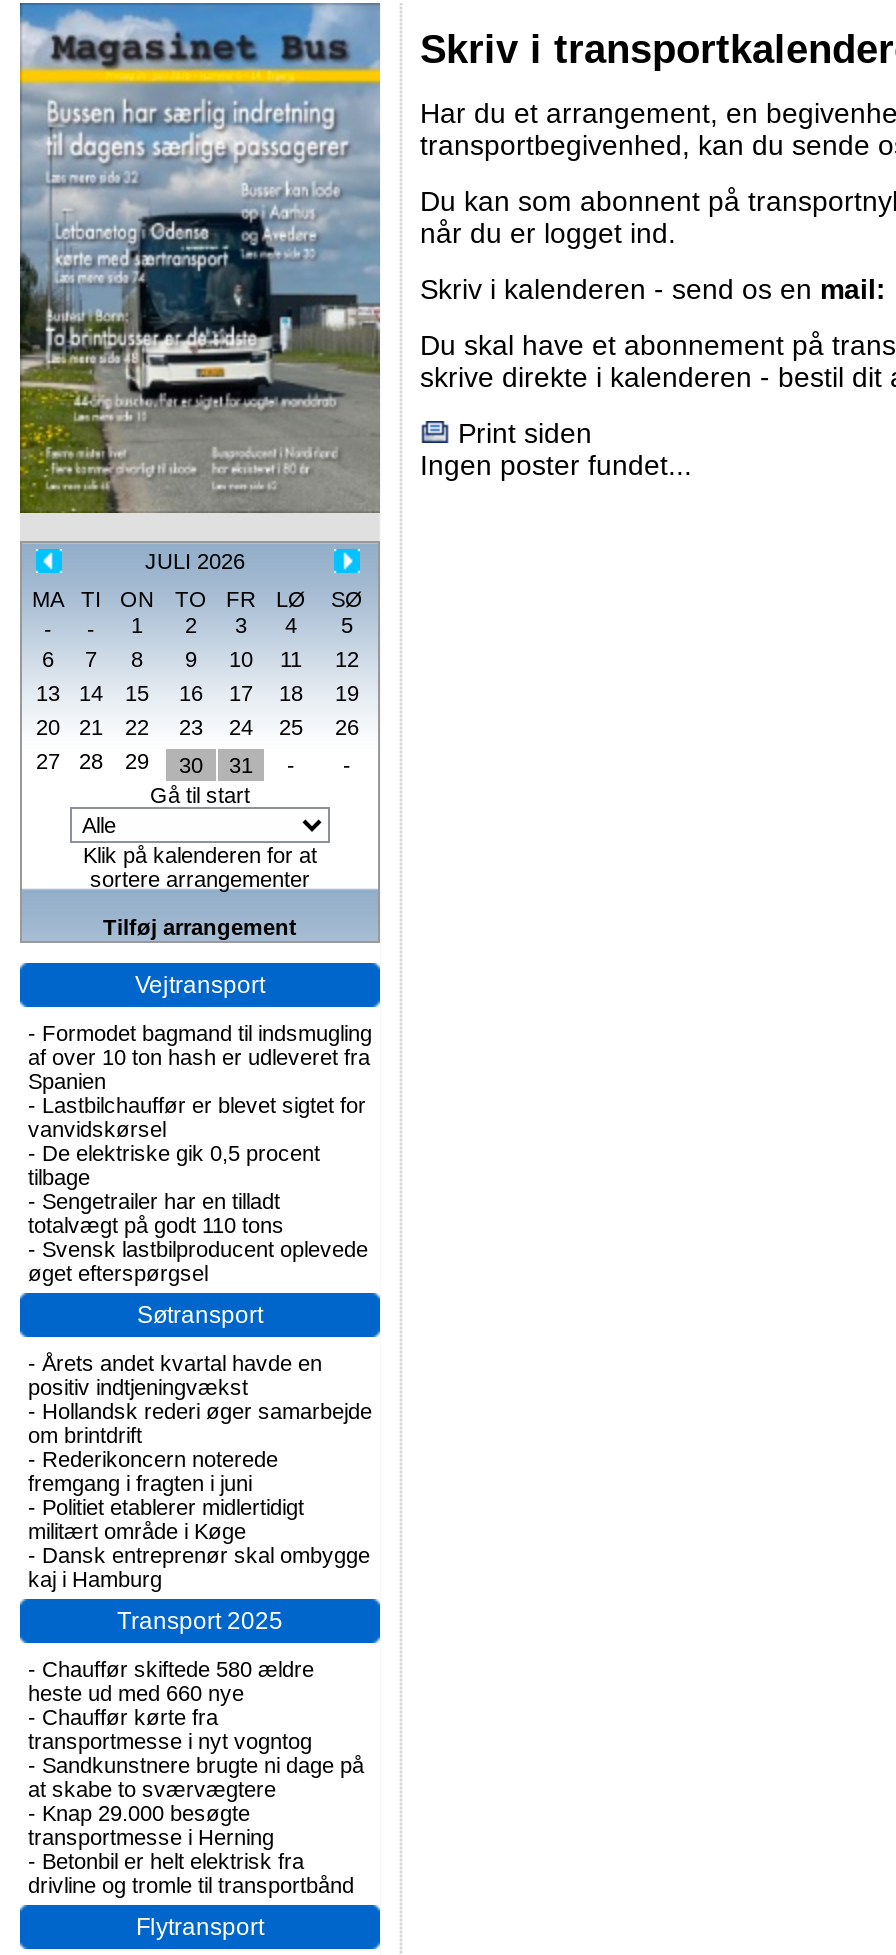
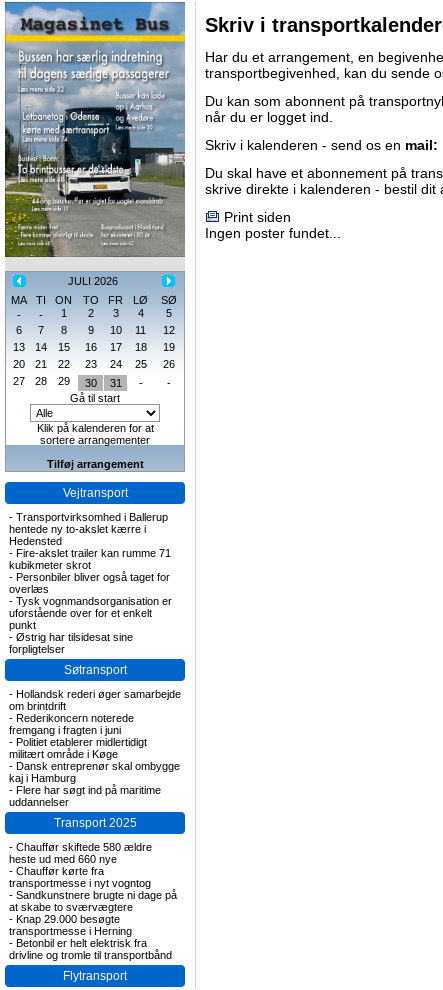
- - Formodet bagmand til indsmugling
- af over 10 ton hash er udleveret fra
- Spanien
- - Lastbilchauffør er blevet sigtet for
- vanvidskørsel
- - De elektriske gik 0,5 procent
- tilbage
- - Sengetrailer har en tilladt
- totalvægt på godt 110 tons
- - Svensk lastbilproducent oplevede
- øget efterspørgsel
+ - Transportvirksomhed i Ballerup
+ hentede ny to-akslet kærre i
+ Hedensted
+ - Fire-akslet trailer kan rumme 71
+ kubikmeter skrot
+ - Personbiler bliver også taget for
+ overlæs
+ - Tysk vognmandsorganisation er
+ uforstående over for et enkelt
+ punkt
+ - Østrig har tilsidesat sine
+ forpligtelser

- - Årets andet kvartal havde en
- positiv indtjeningvækst

+ - Flere har søgt ind på maritime
+ uddannelser
